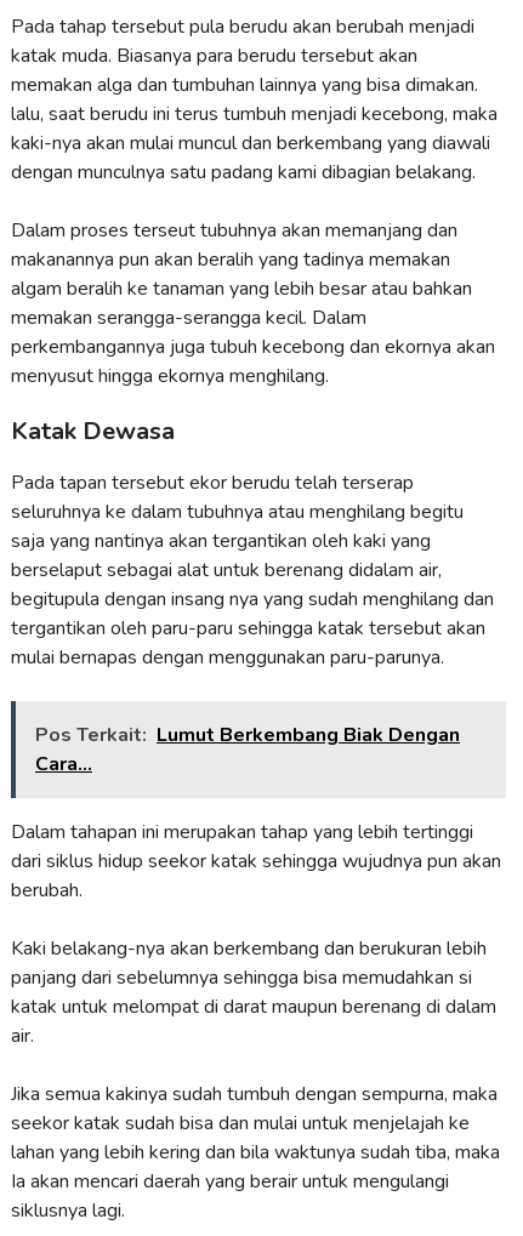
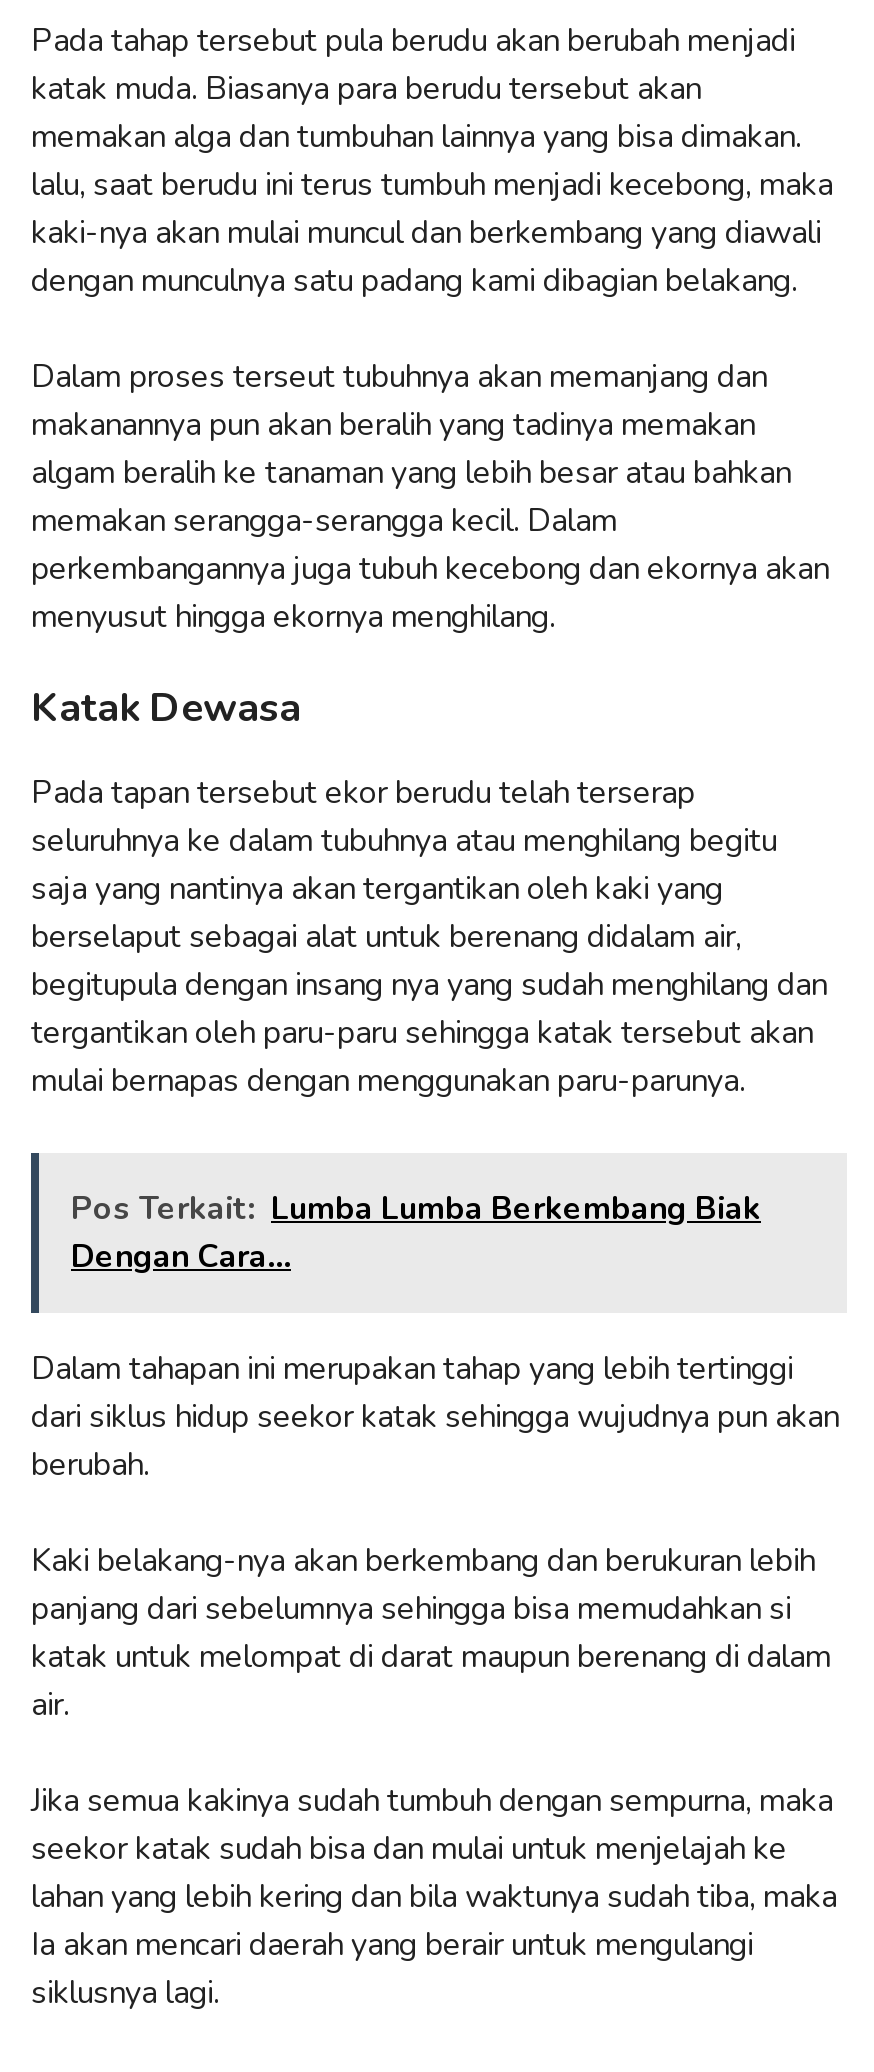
- Pos Terkait: Lumut Berkembang Biak Dengan
- Cara...
+ Pos Terkait: Lumba Lumba Berkembang Biak
+ Dengan Cara...
